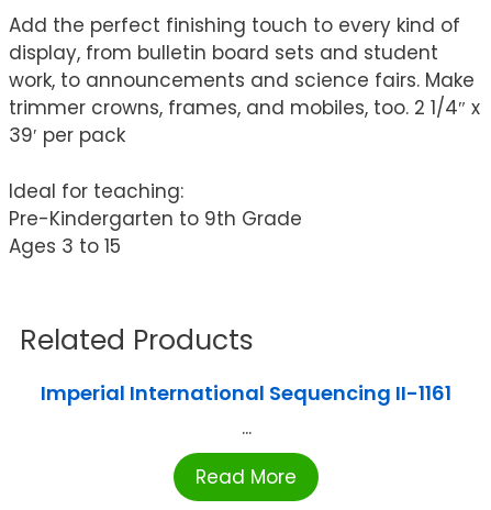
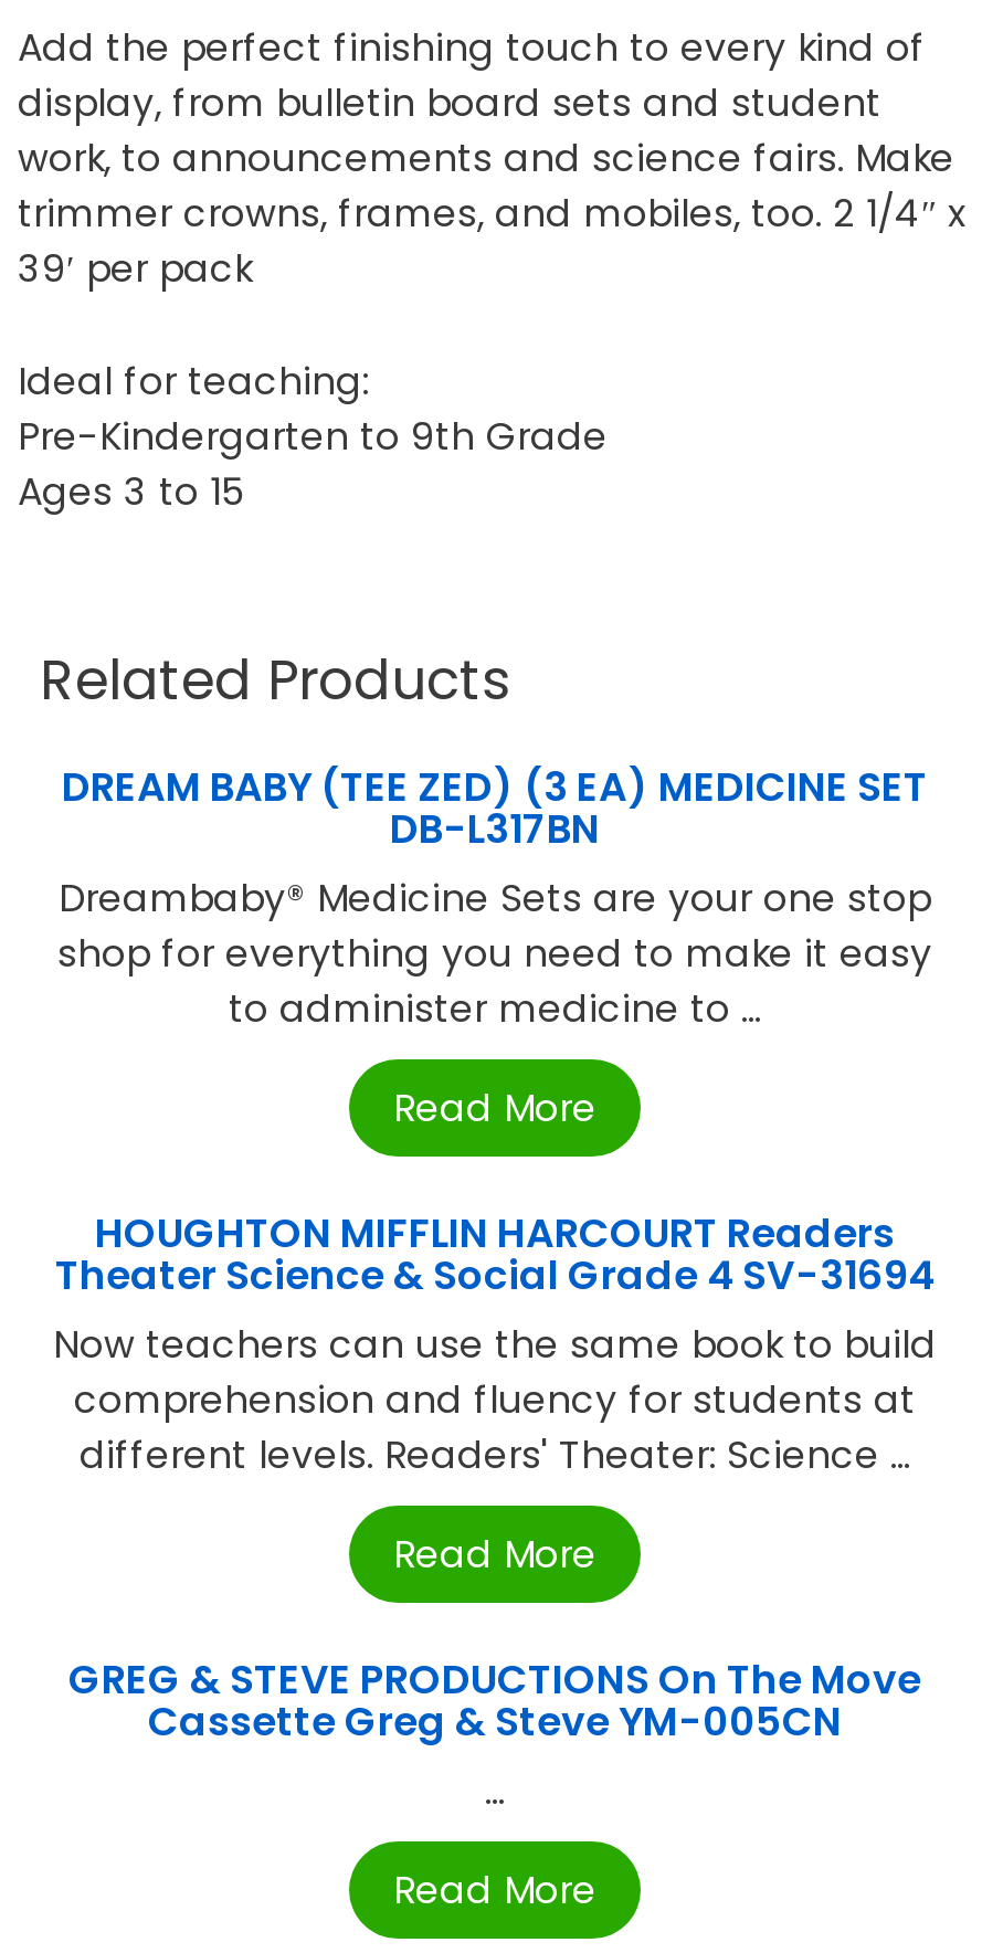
- Imperial International Sequencing II-1161
+ DREAM BABY (TEE ZED) (3 EA) MEDICINE SET
+ DB-L317BN
+ Dreambaby® Medicine Sets are your one stop
+ shop for everything you need to make it easy
+ to administer medicine to ...
+ Read More
+ HOUGHTON MIFFLIN HARCOURT Readers
+ Theater Science & Social Grade 4 SV-31694
+ Now teachers can use the same book to build
+ comprehension and fluency for students at
+ different levels. Readers' Theater: Science ...
+ Read More
+ GREG & STEVE PRODUCTIONS On The Move
+ Cassette Greg & Steve YM-005CN
